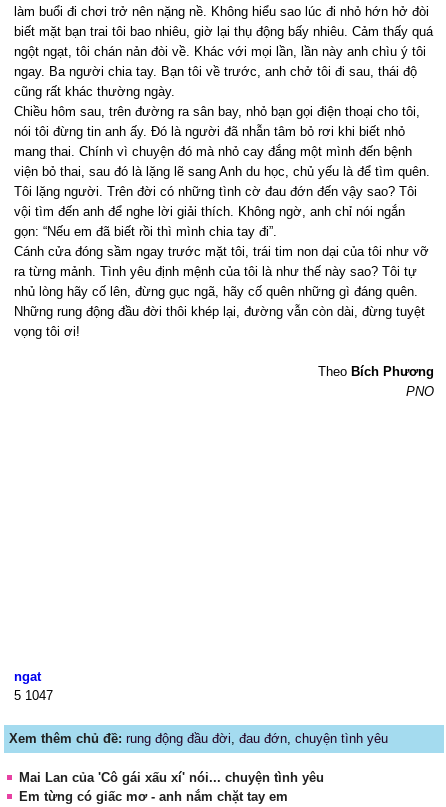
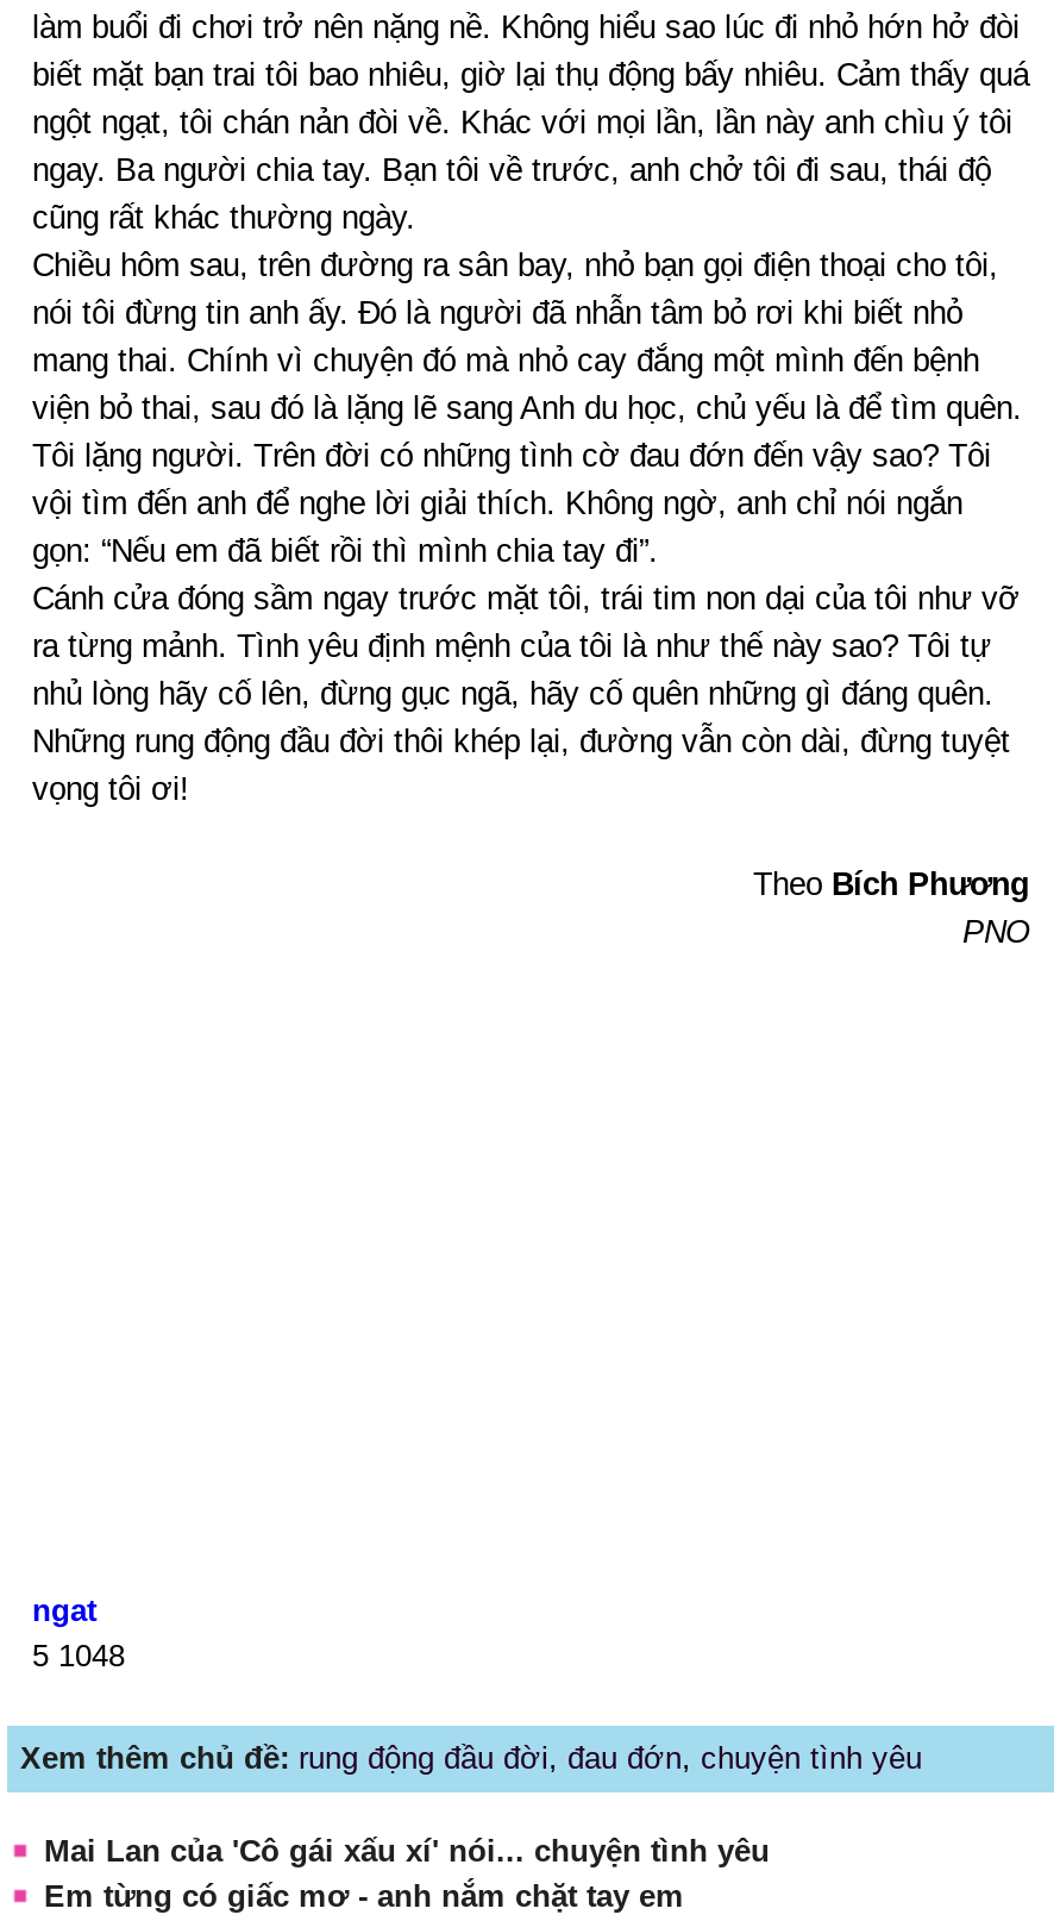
- 5 1047
+ 5 1048
